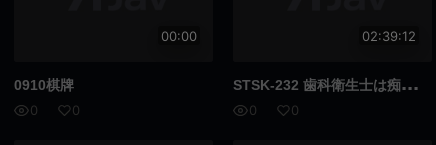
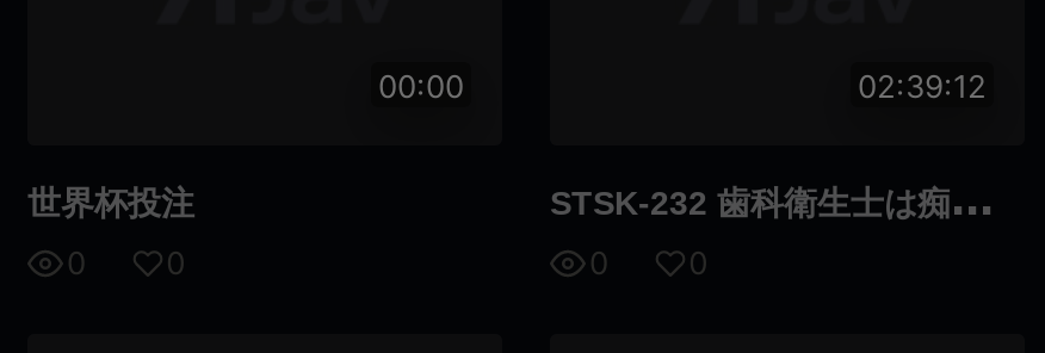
- 0910棋牌
+ 世界杯投注
